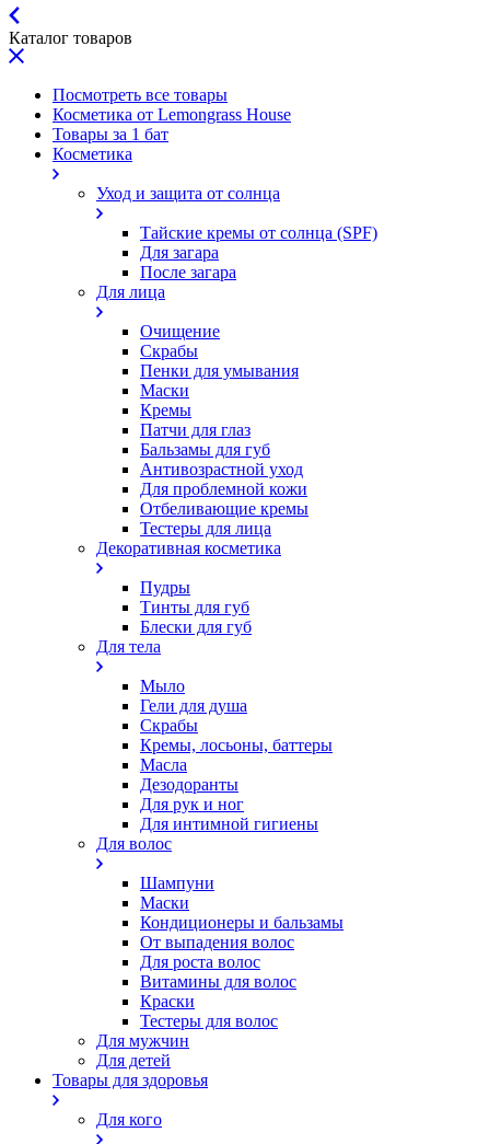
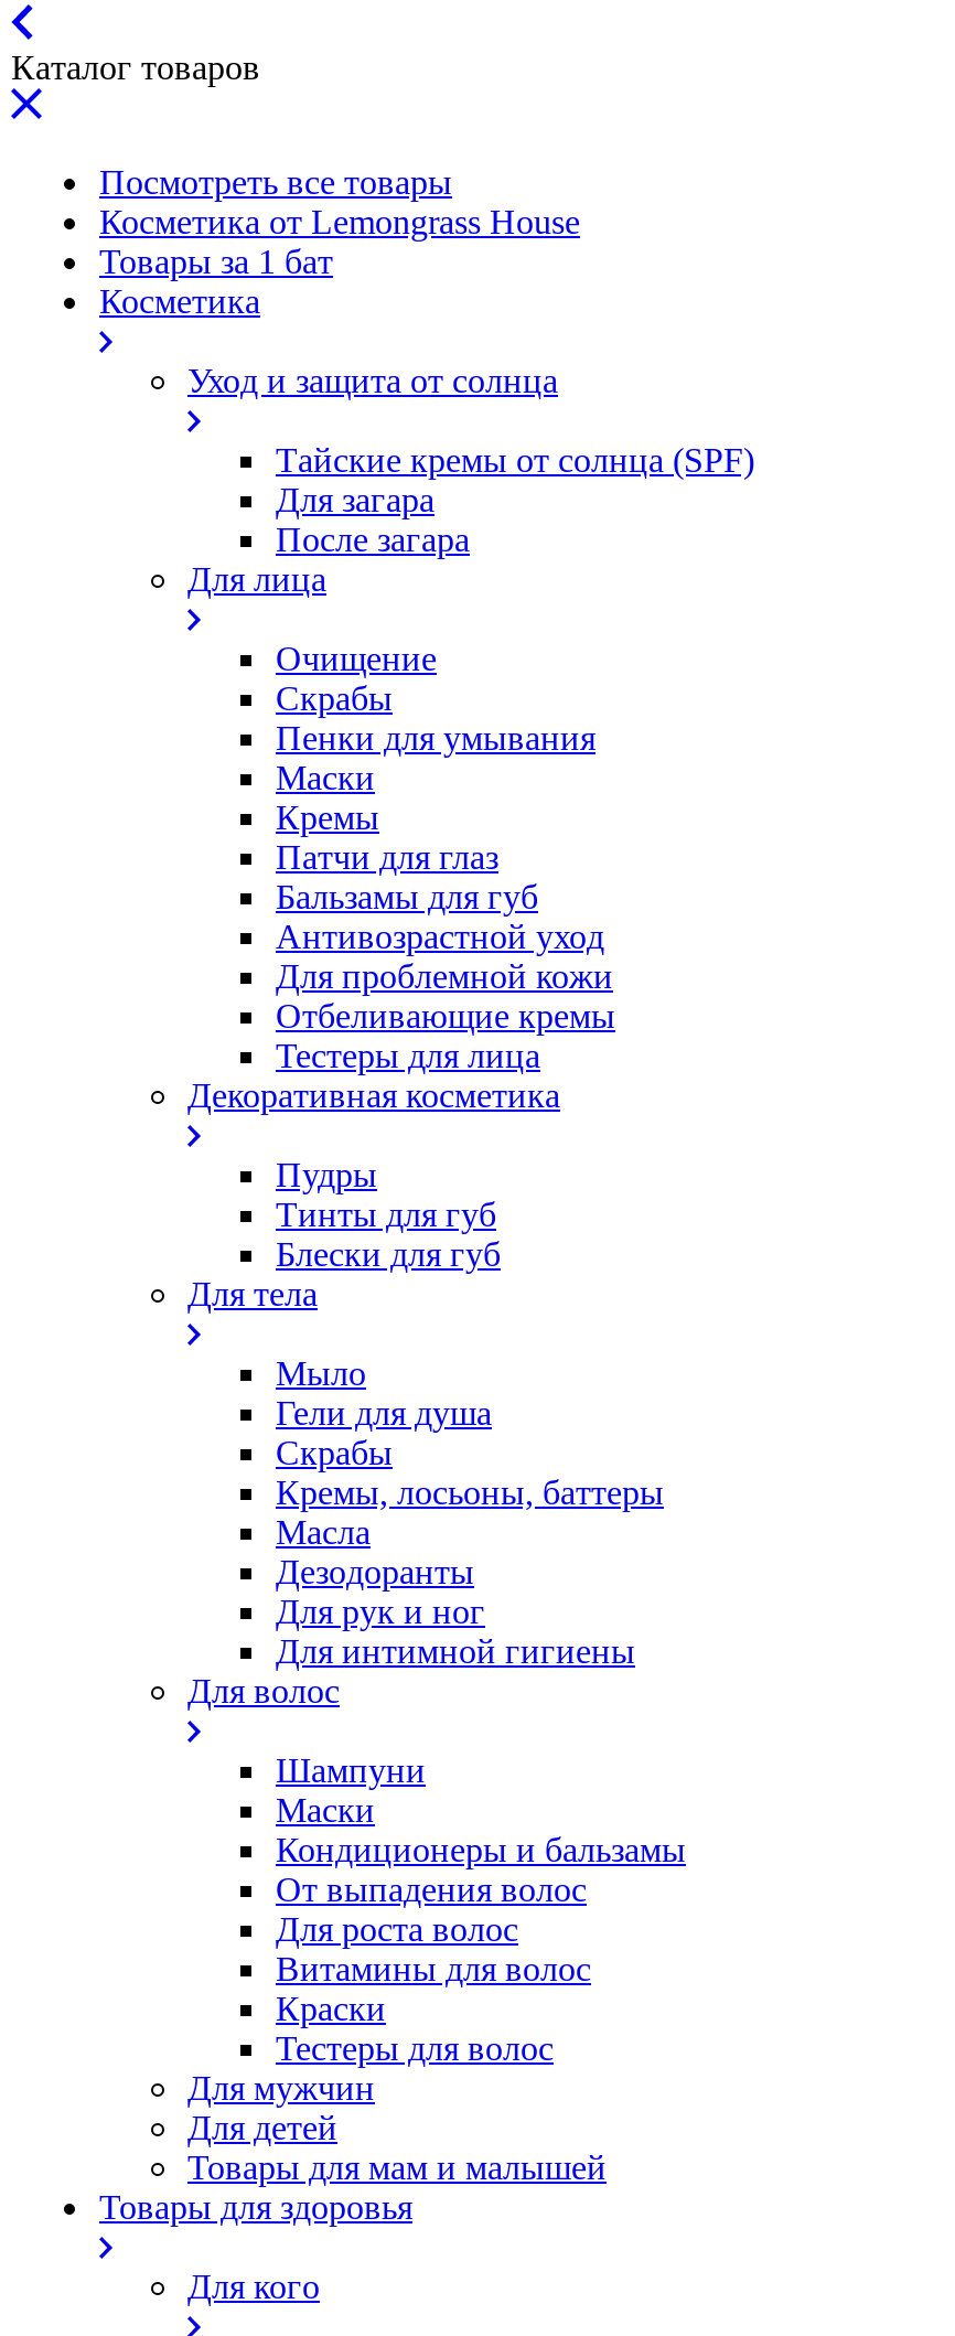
+ Товары для мам и малышей
